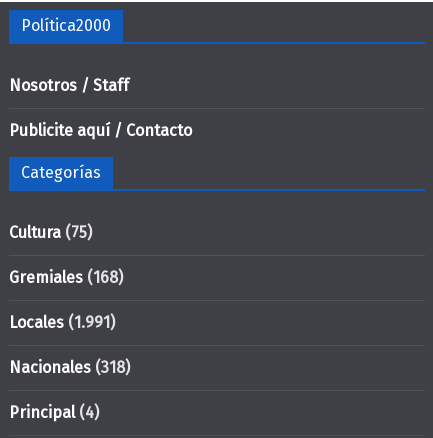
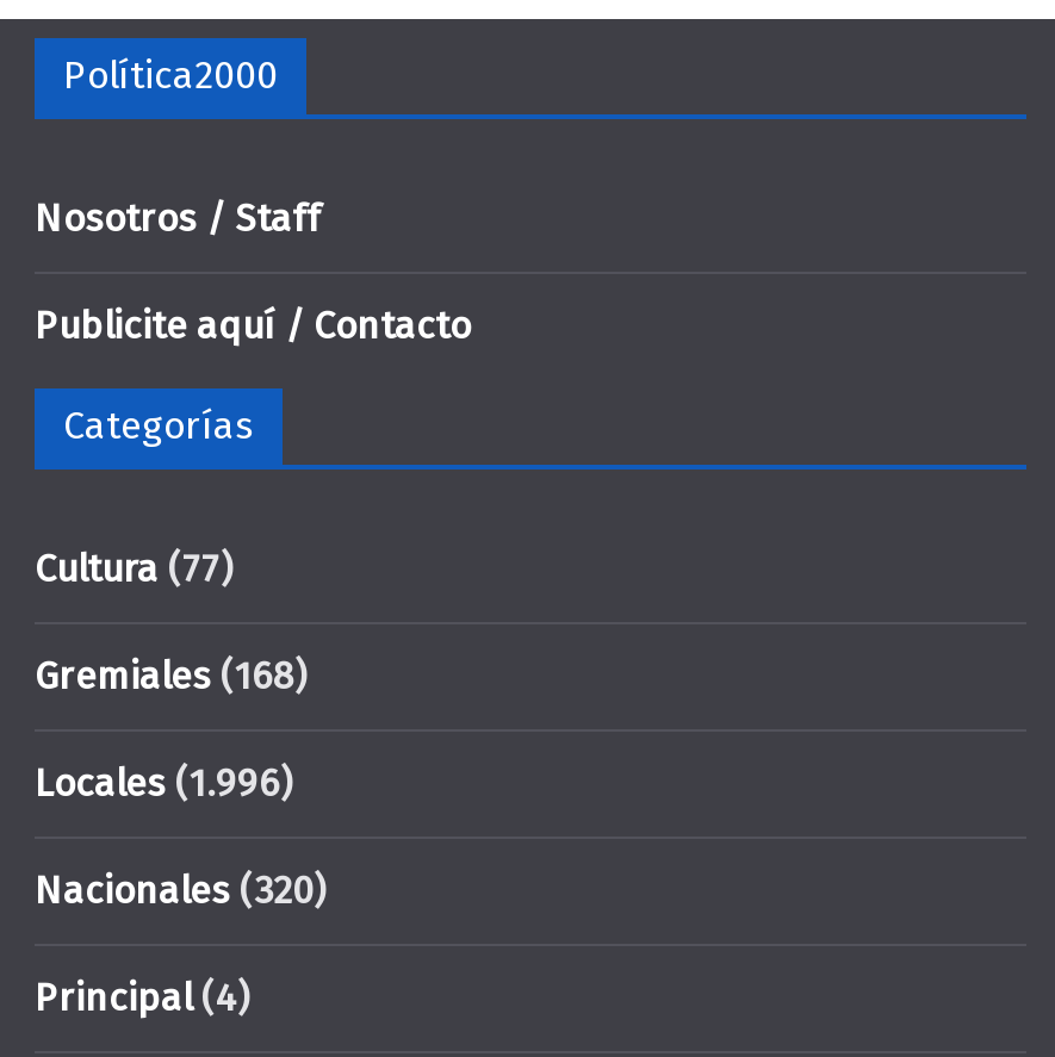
- Cultura (75)
+ Cultura (77)

- Locales (1.991)
+ Locales (1.996)

- Nacionales (318)
+ Nacionales (320)
